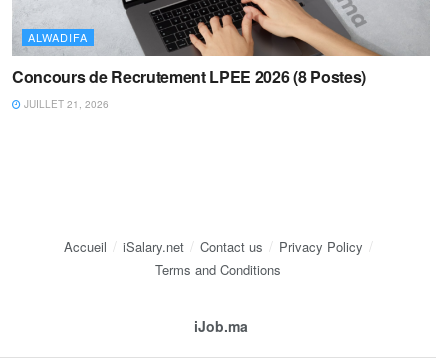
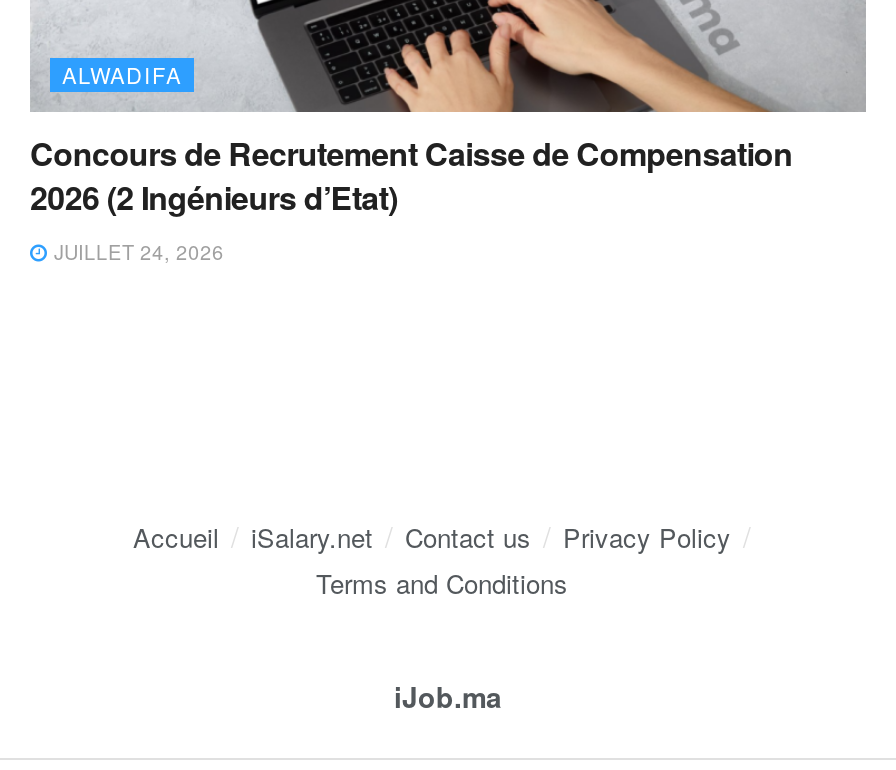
- Concours de Recrutement LPEE 2026 (8 Postes)
- JUILLET 21, 2026
+ Concours de Recrutement Caisse de Compensation
+ 2026 (2 Ingénieurs d’Etat)
+ JUILLET 24, 2026
